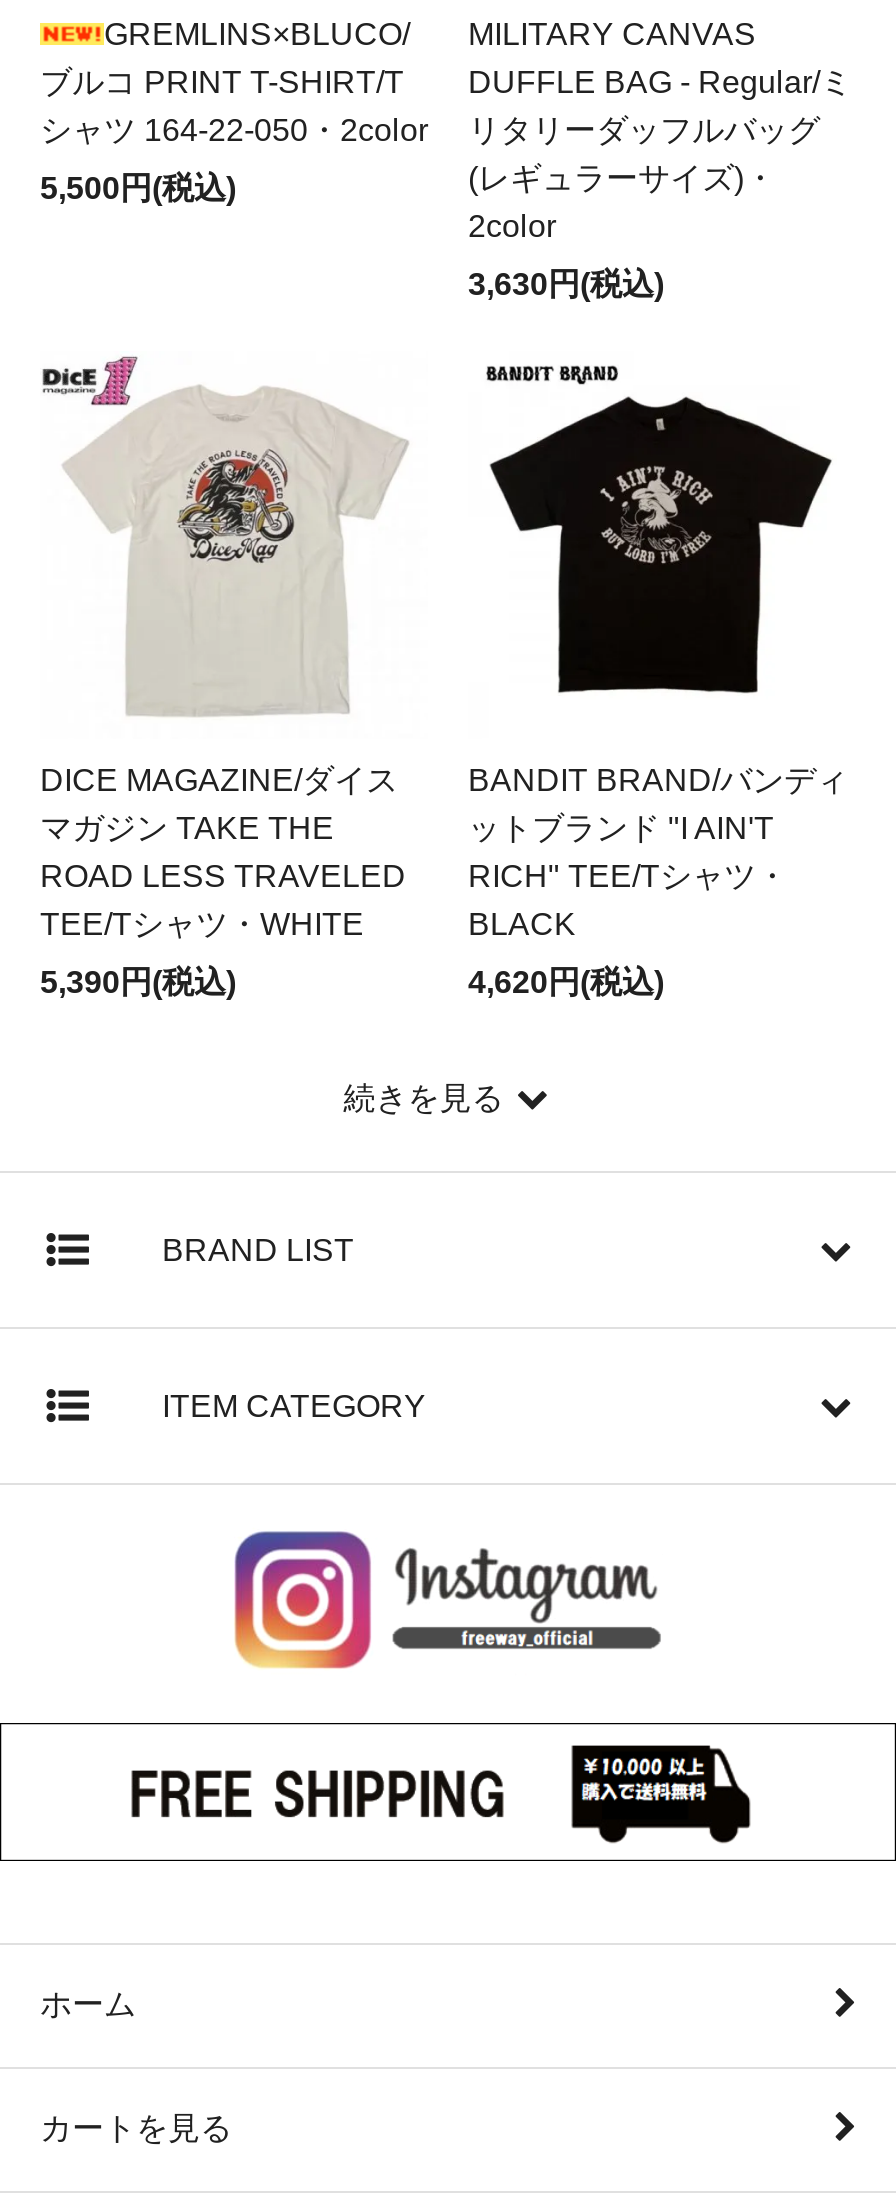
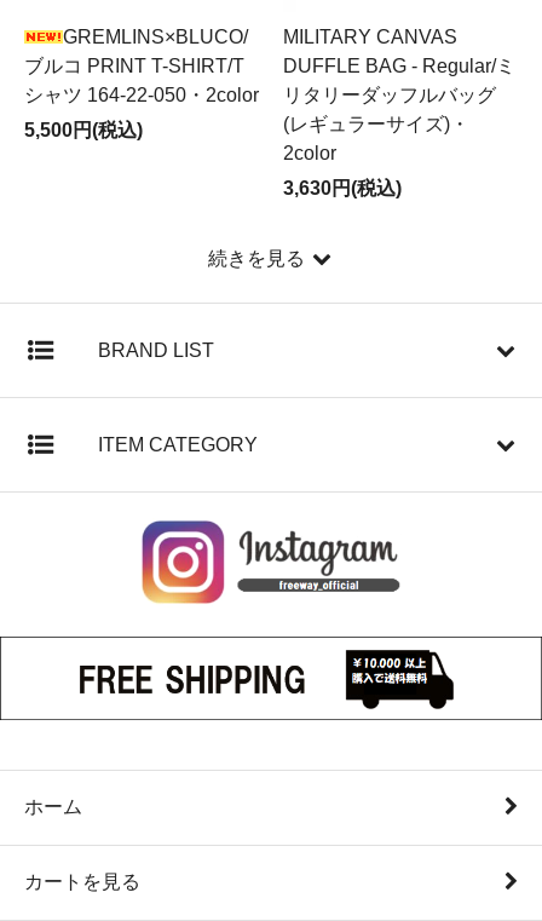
- [image]
- DICE MAGAZINE/ダイス
- マガジン TAKE THE
- ROAD LESS TRAVELED
- TEE/Tシャツ・WHITE
- 5,390円(税込)

- [image]
- BANDIT BRAND/バンディ
- ットブランド "I AIN'T
- RICH" TEE/Tシャツ・
- BLACK
- 4,620円(税込)
